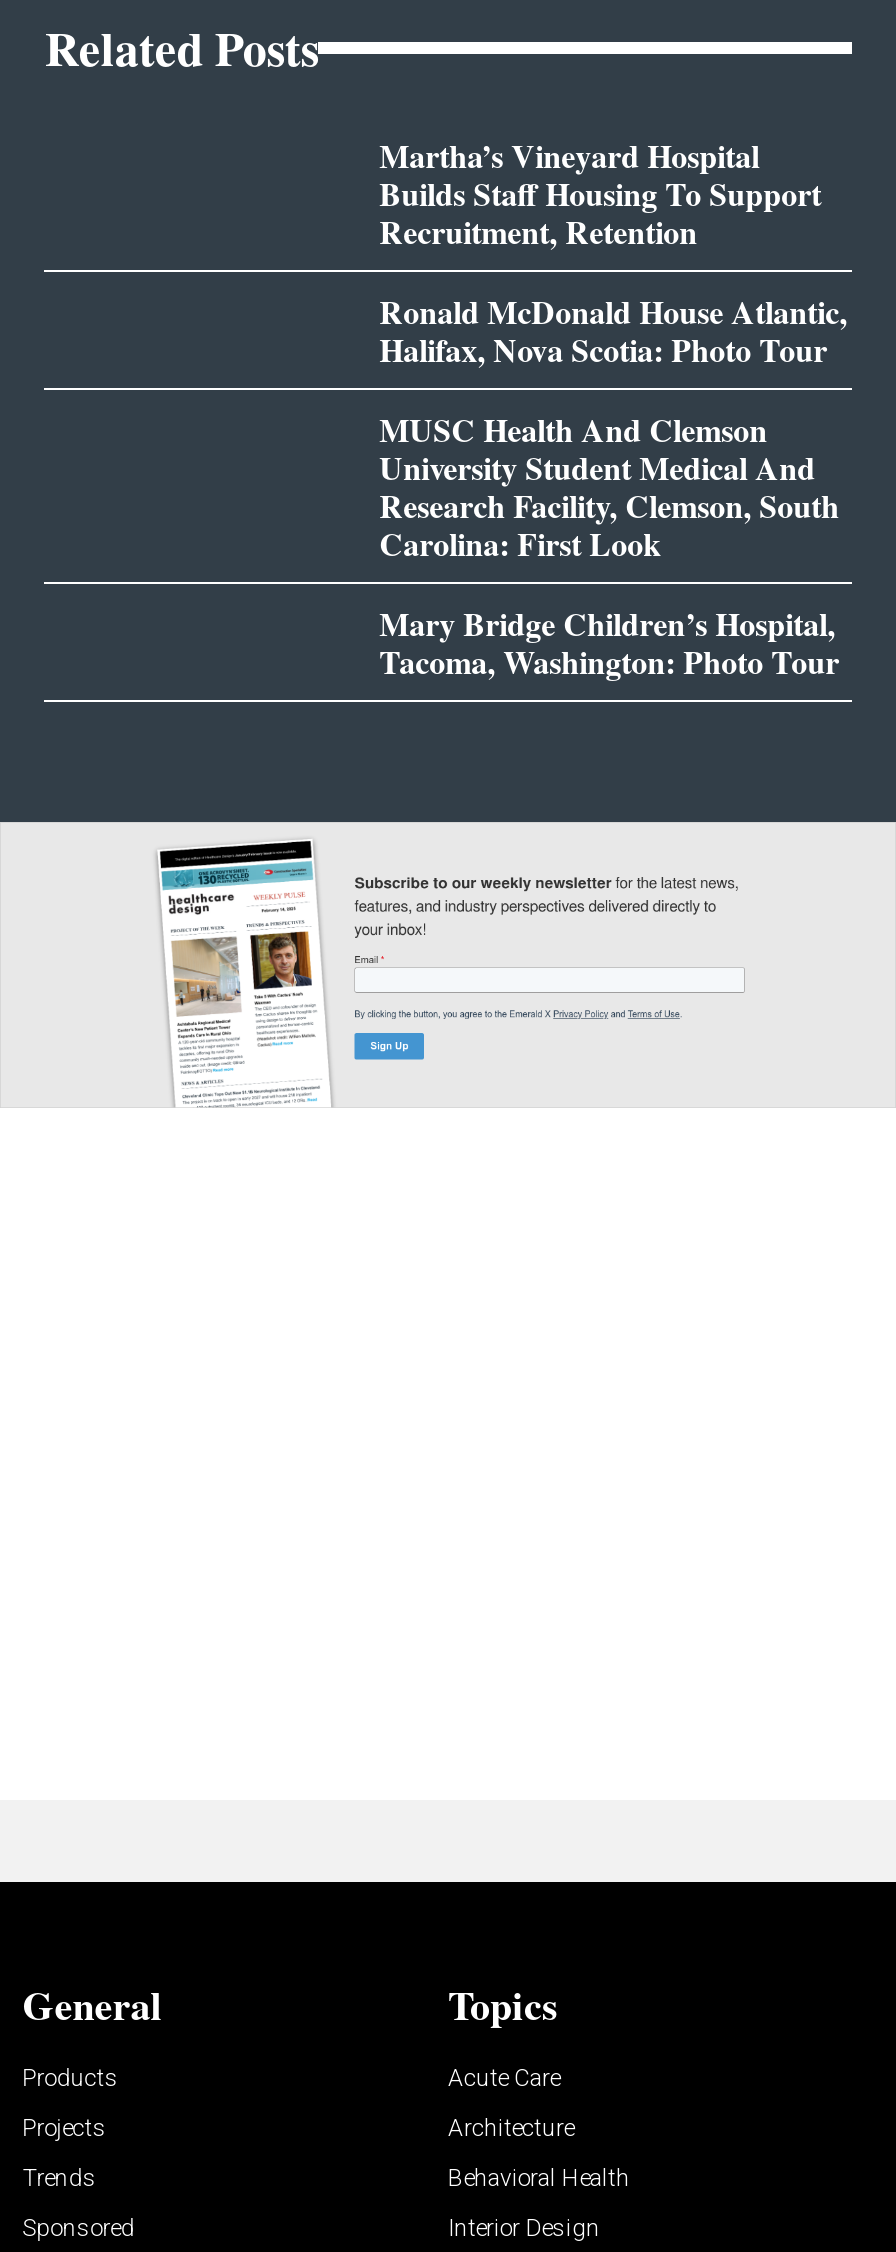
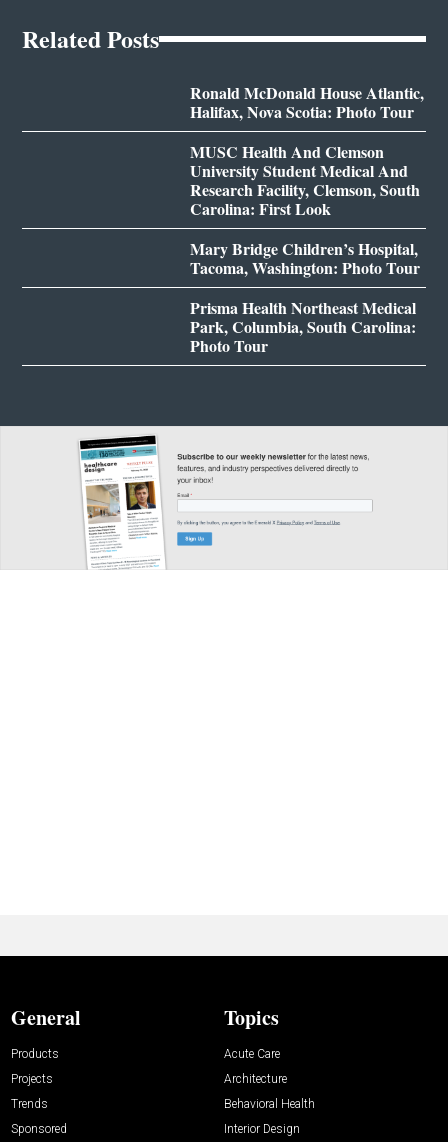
- Martha’s Vineyard Hospital
- Builds Staff Housing To Support
- Recruitment, Retention

moved up: Ronald McDonald House Atlantic, | Halifax, Nova Scotia: Photo Tour | MUSC Health And Clemson | University Student Medical And | Research Facility, Clemson, South | Carolina: First Look | Mary Bridge Children’s Hospital, | Tacoma, Washington: Photo Tour

+ Prisma Health Northeast Medical
+ Park, Columbia, South Carolina:
+ Photo Tour
